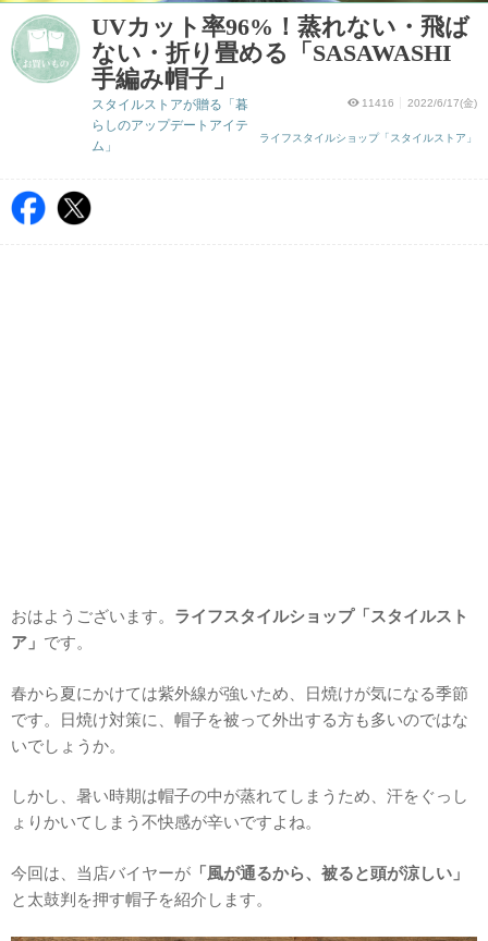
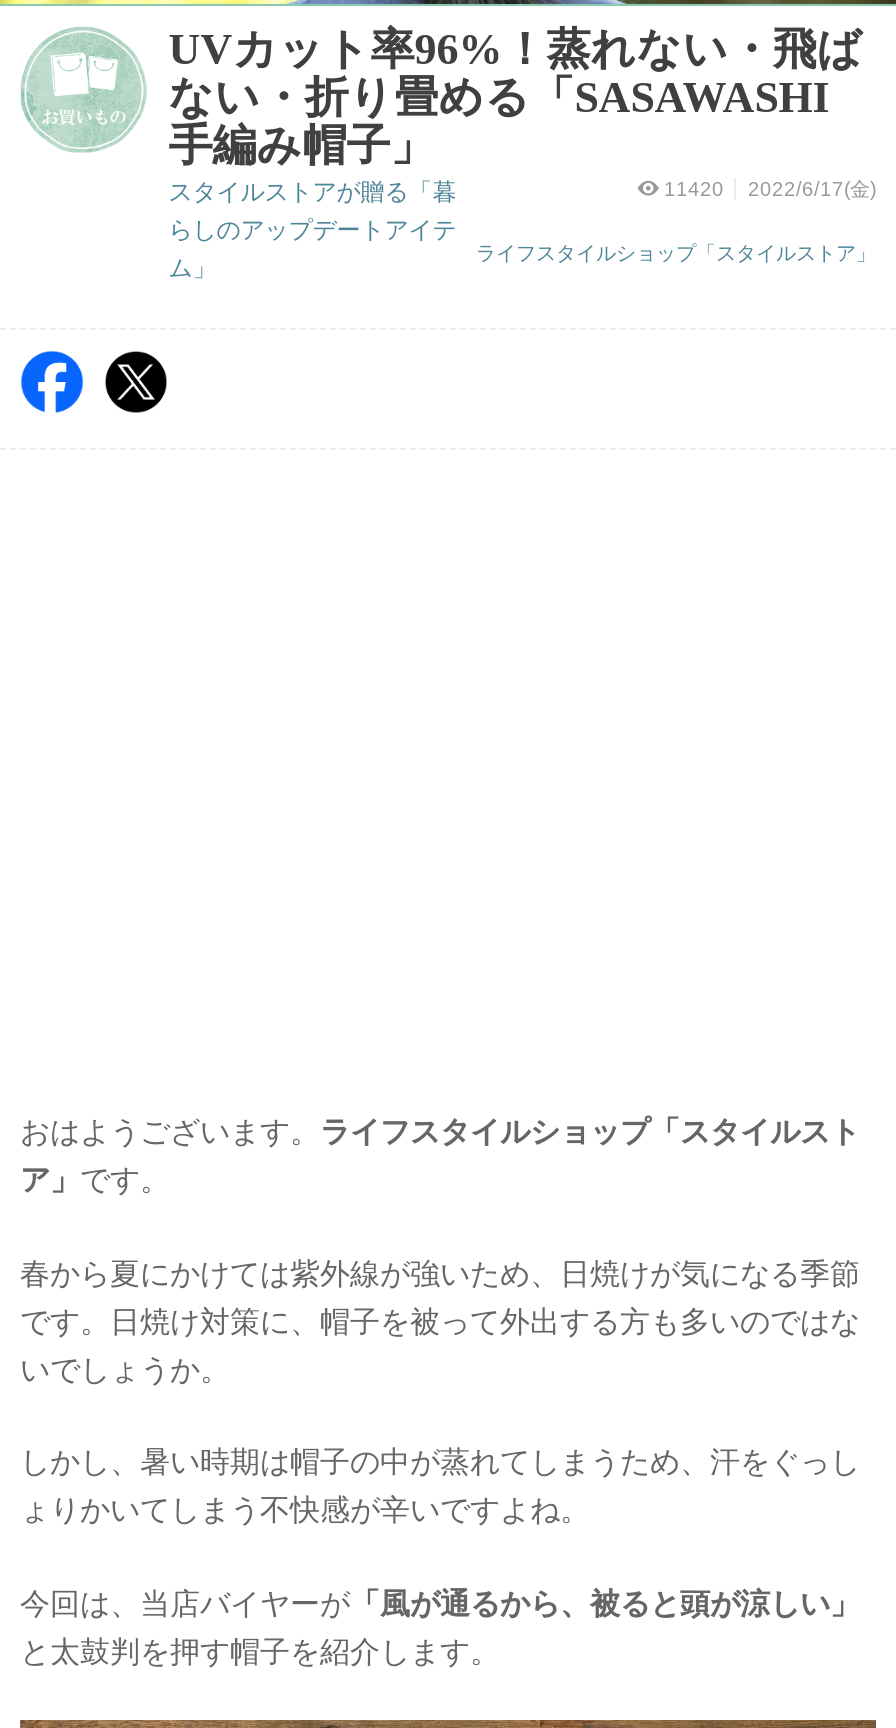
- 11416 2022/6/17(金)
+ 11420 2022/6/17(金)
